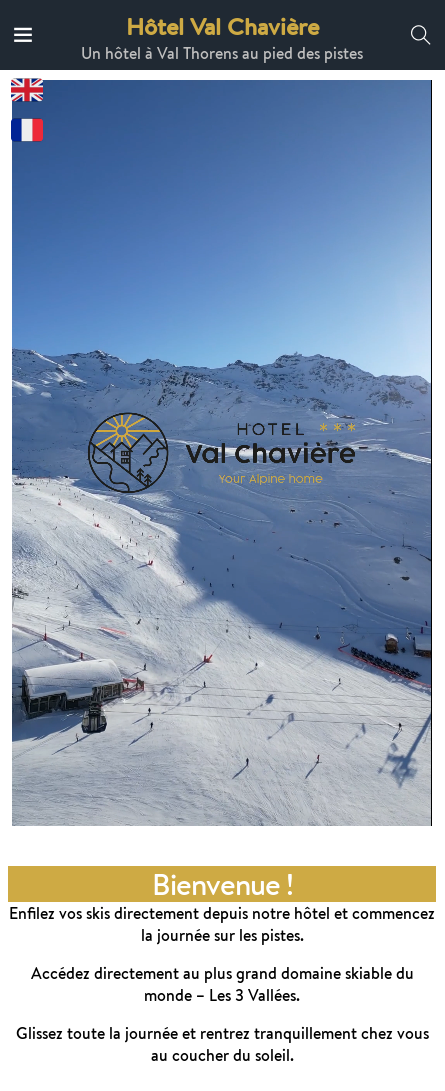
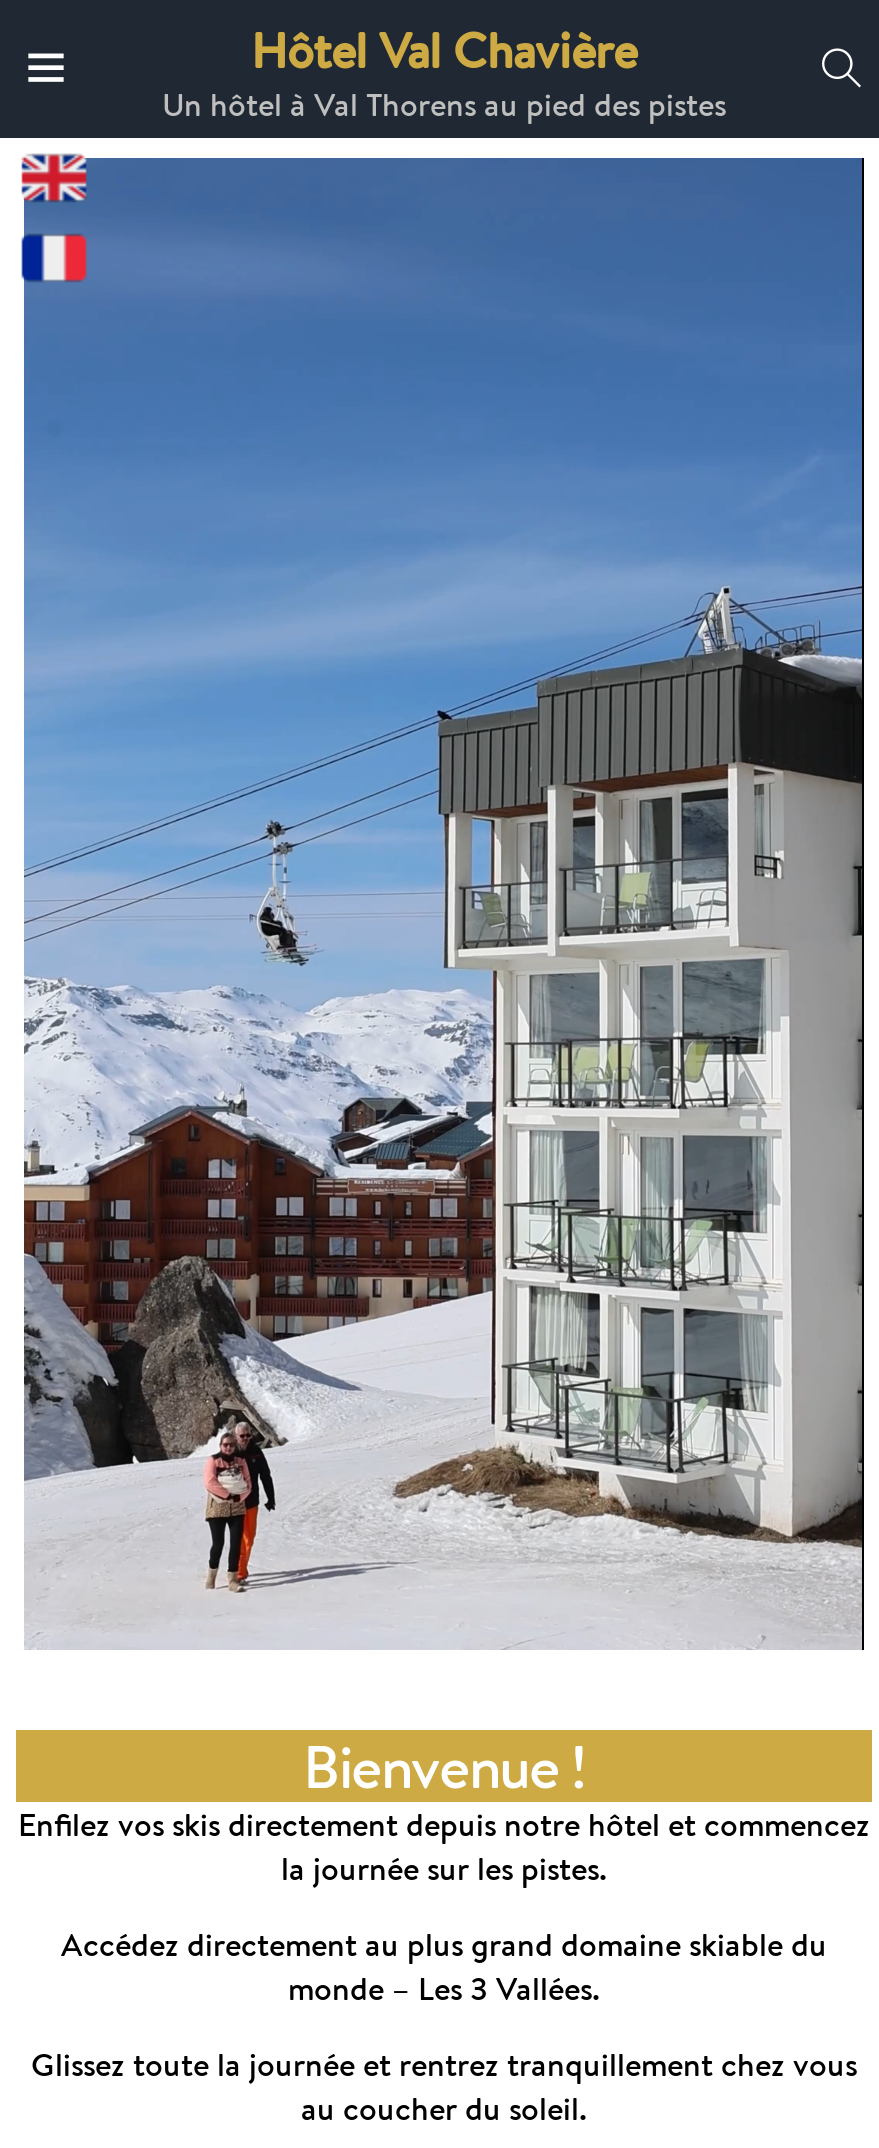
- [image]
+ [image]
